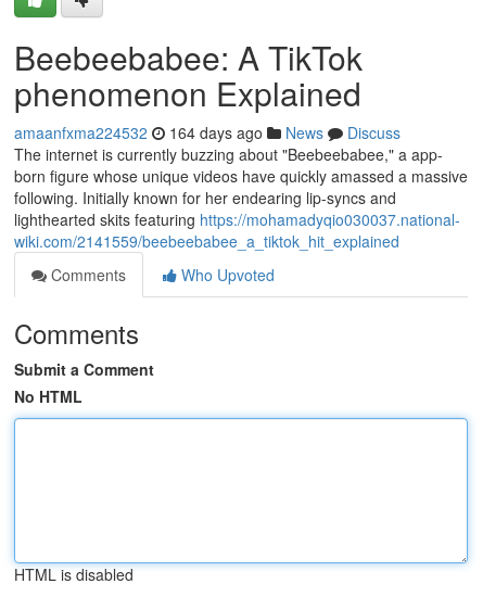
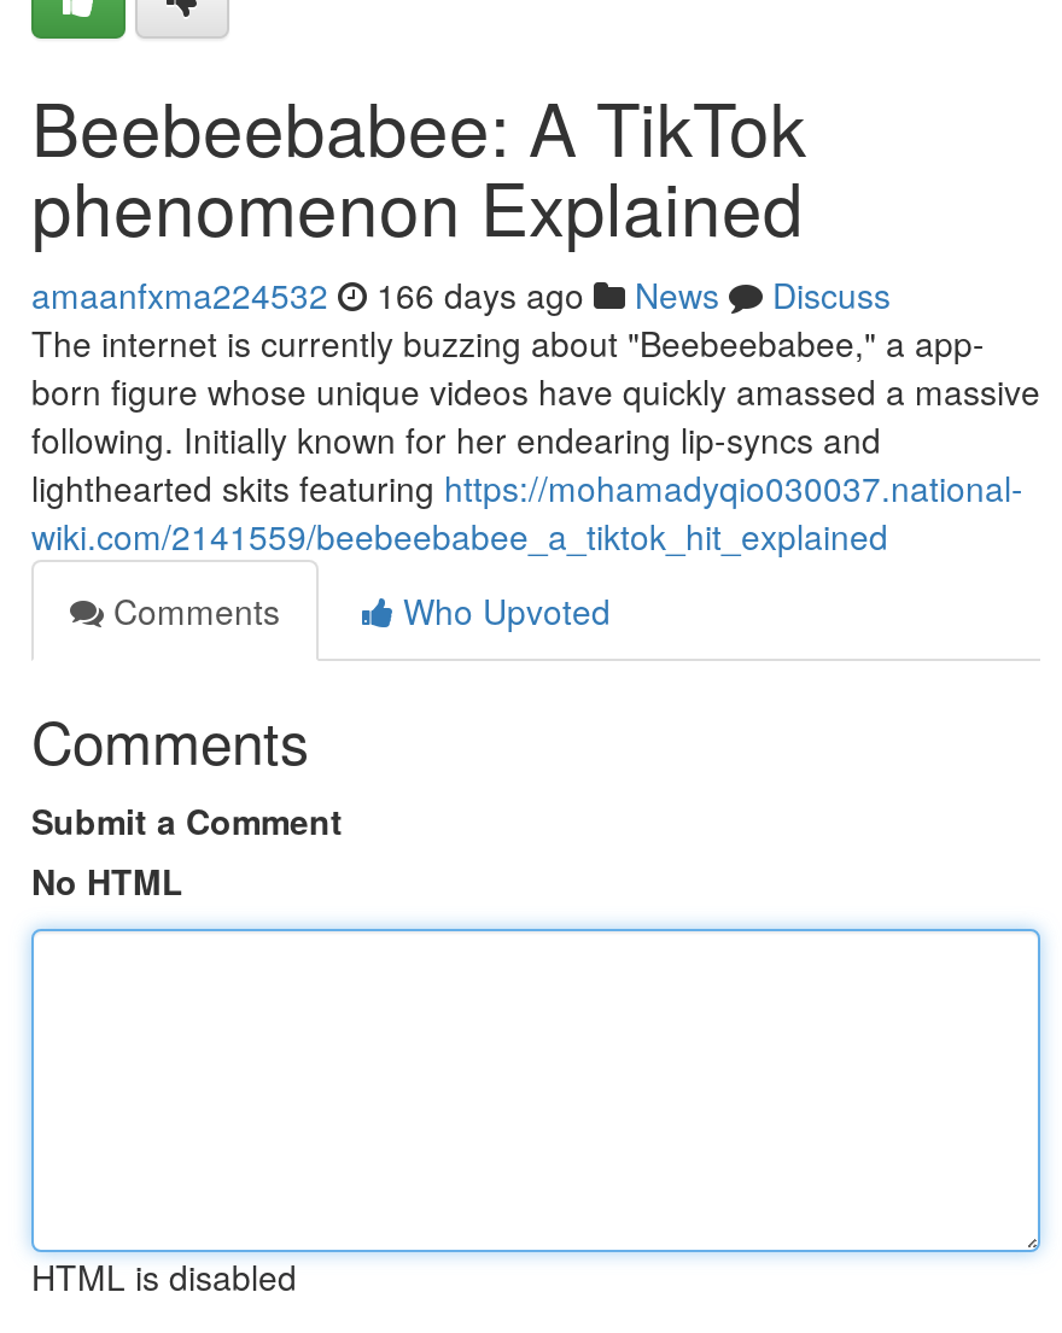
- amaanfxma224532 164 days ago News Discuss
+ amaanfxma224532 166 days ago News Discuss
